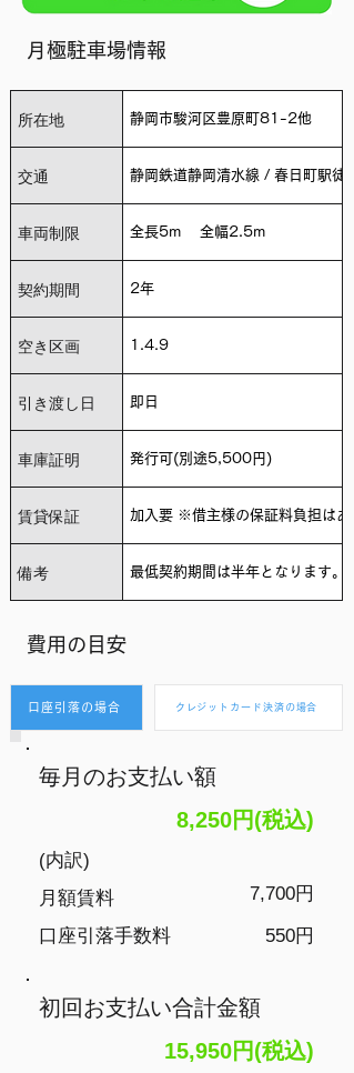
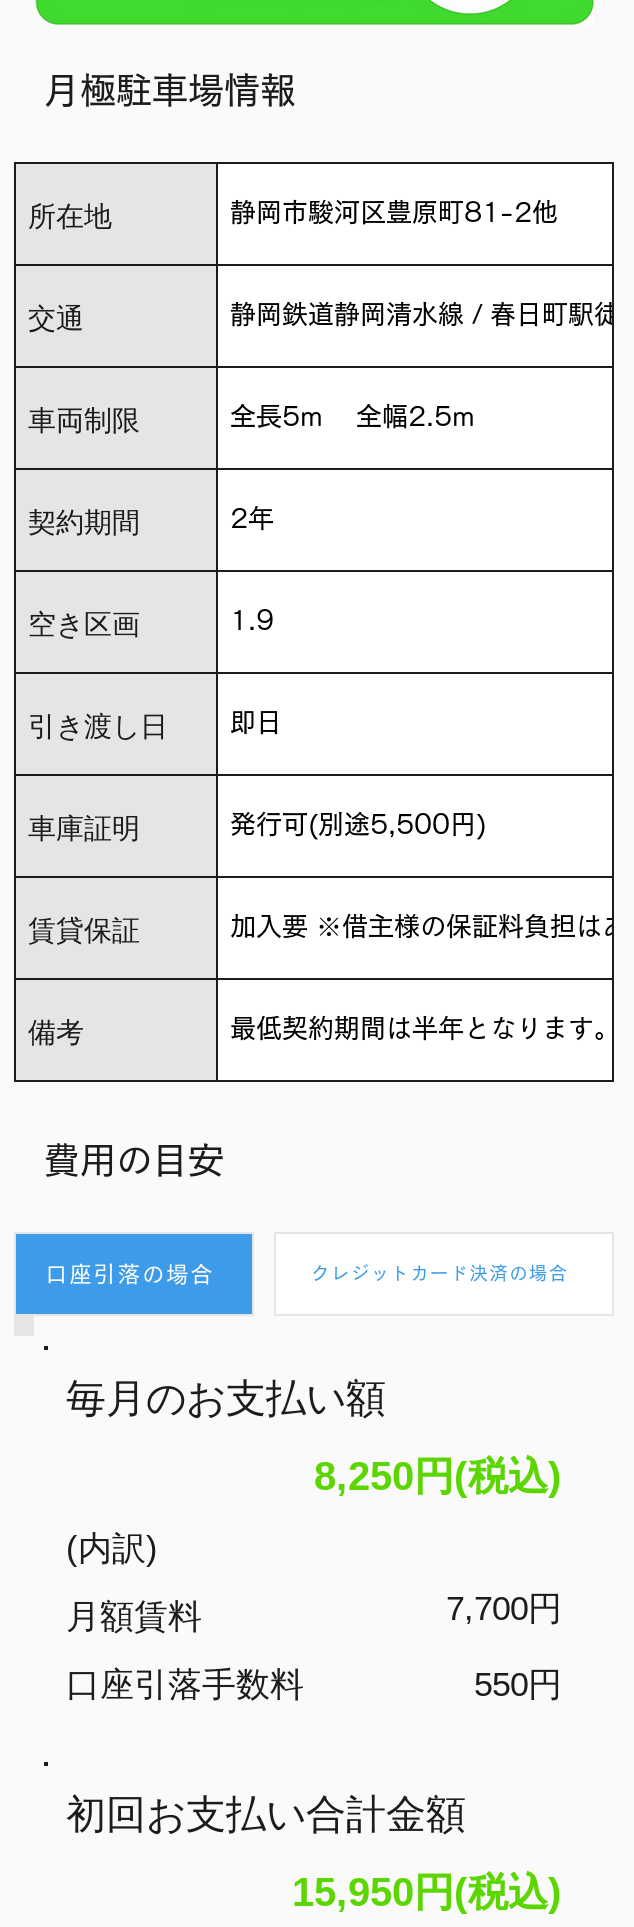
- 1.4.9
+ 1.9
